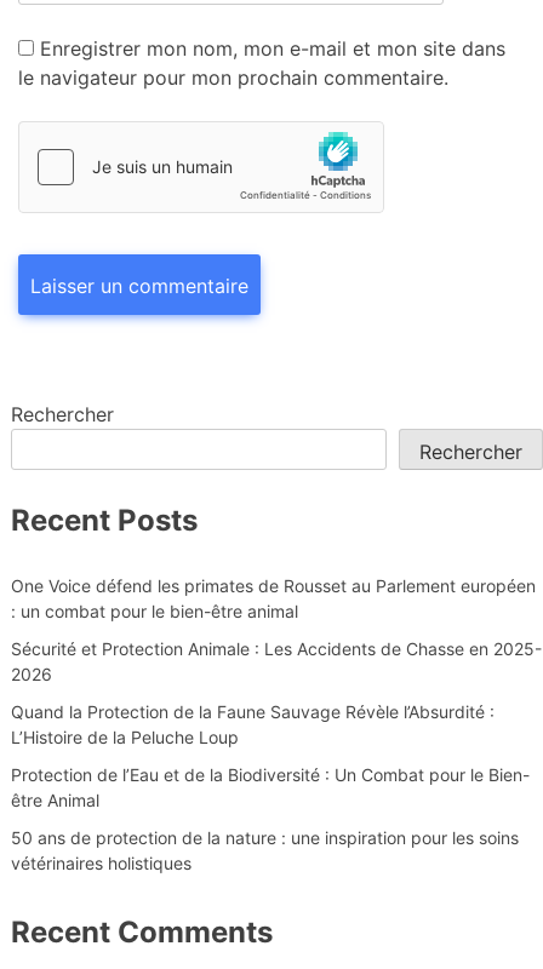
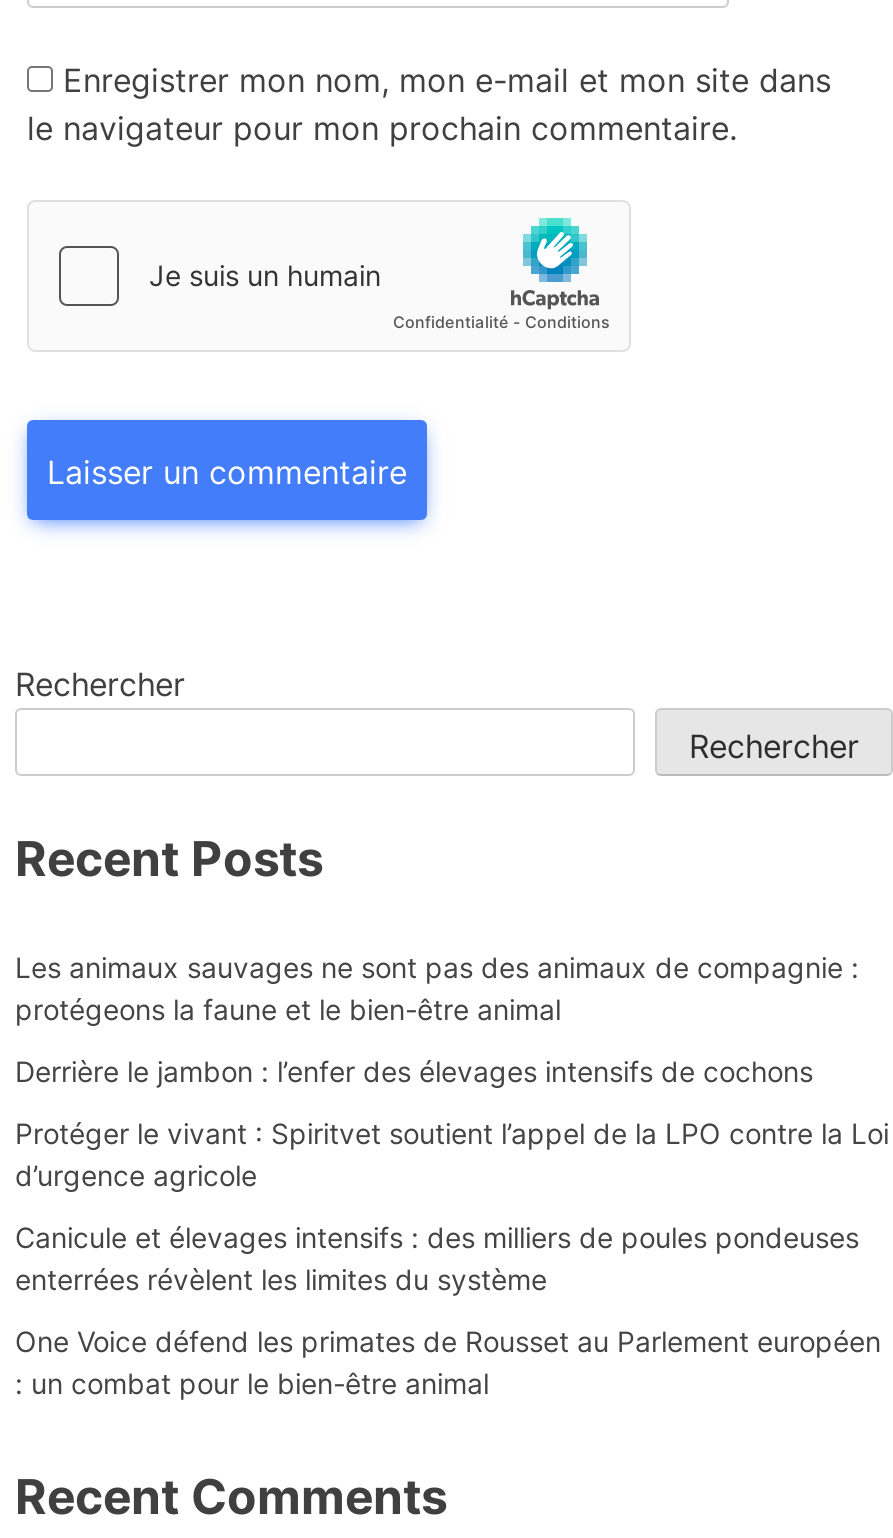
+ Les animaux sauvages ne sont pas des animaux de compagnie :
+ protégeons la faune et le bien-être animal
+ Derrière le jambon : l’enfer des élevages intensifs de cochons
+ Protéger le vivant : Spiritvet soutient l’appel de la LPO contre la Loi
+ d’urgence agricole
+ Canicule et élevages intensifs : des milliers de poules pondeuses
+ enterrées révèlent les limites du système

moved down: One Voice défend les primates de Rousset au Parlement européen | : un combat pour le bien-être animal

- Sécurité et Protection Animale : Les Accidents de Chasse en 2025-
- 2026
- Quand la Protection de la Faune Sauvage Révèle l’Absurdité :
- L’Histoire de la Peluche Loup
- Protection de l’Eau et de la Biodiversité : Un Combat pour le Bien-
- être Animal
- 50 ans de protection de la nature : une inspiration pour les soins
- vétérinaires holistiques
